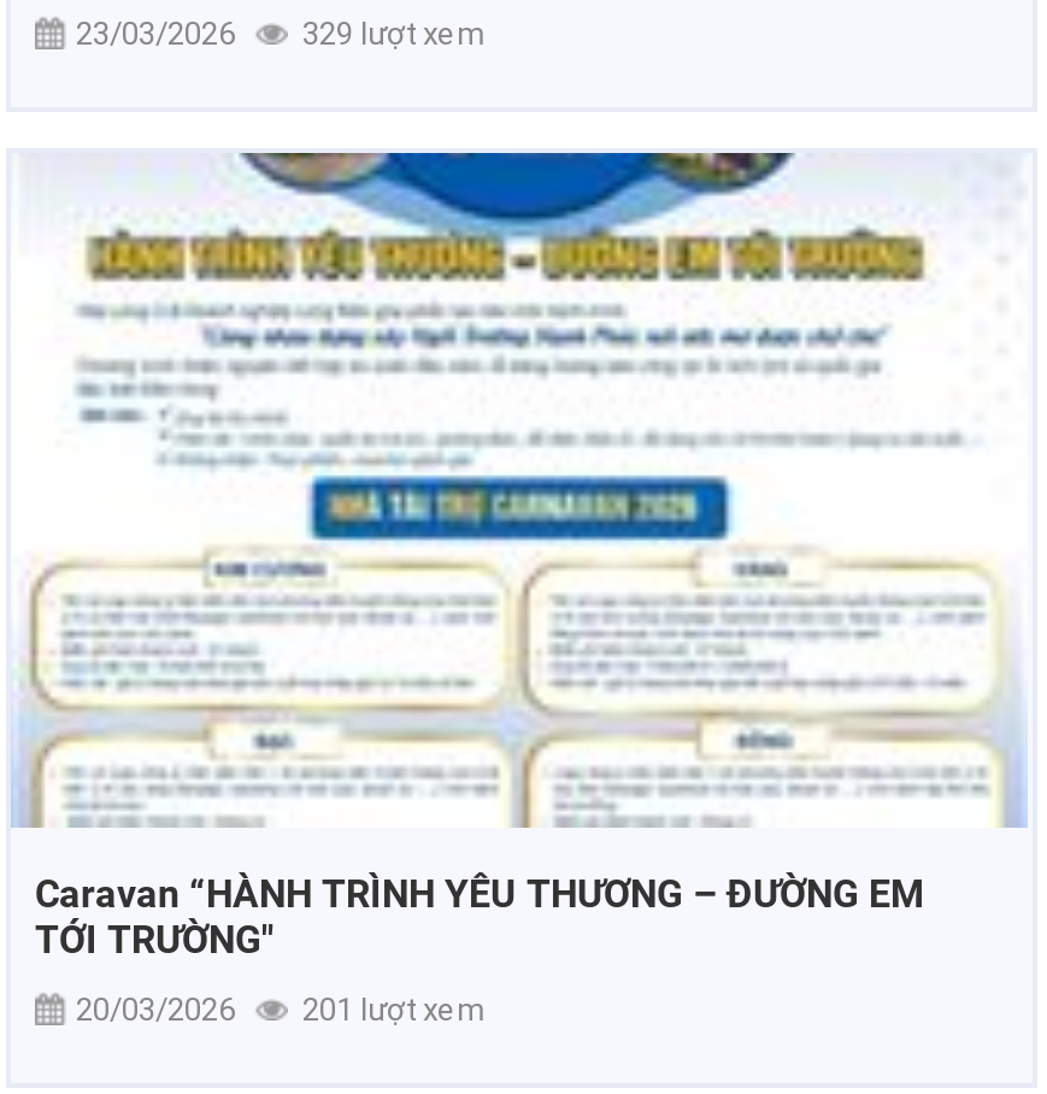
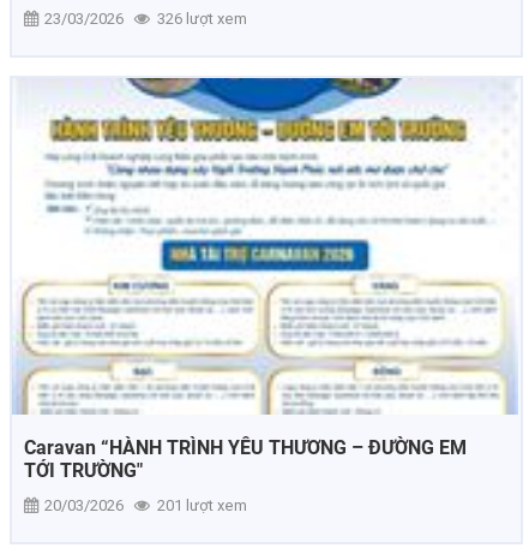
- 23/03/2026 329 lượt xem
+ 23/03/2026 326 lượt xem
